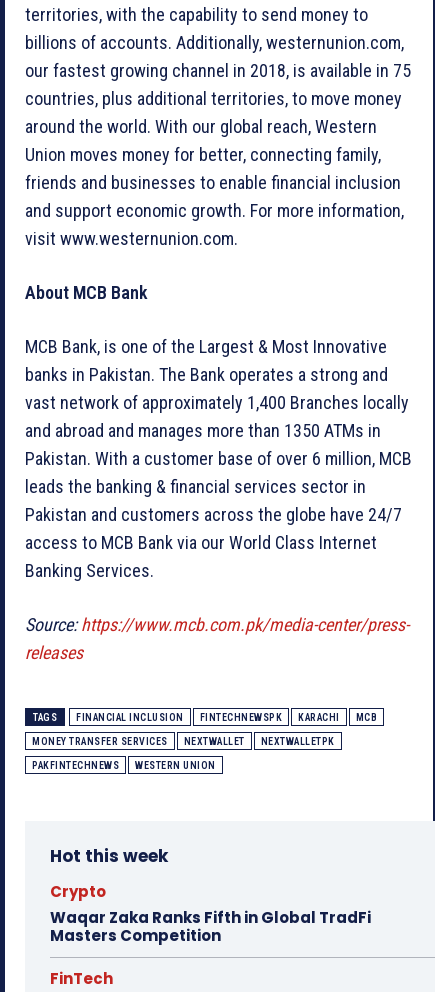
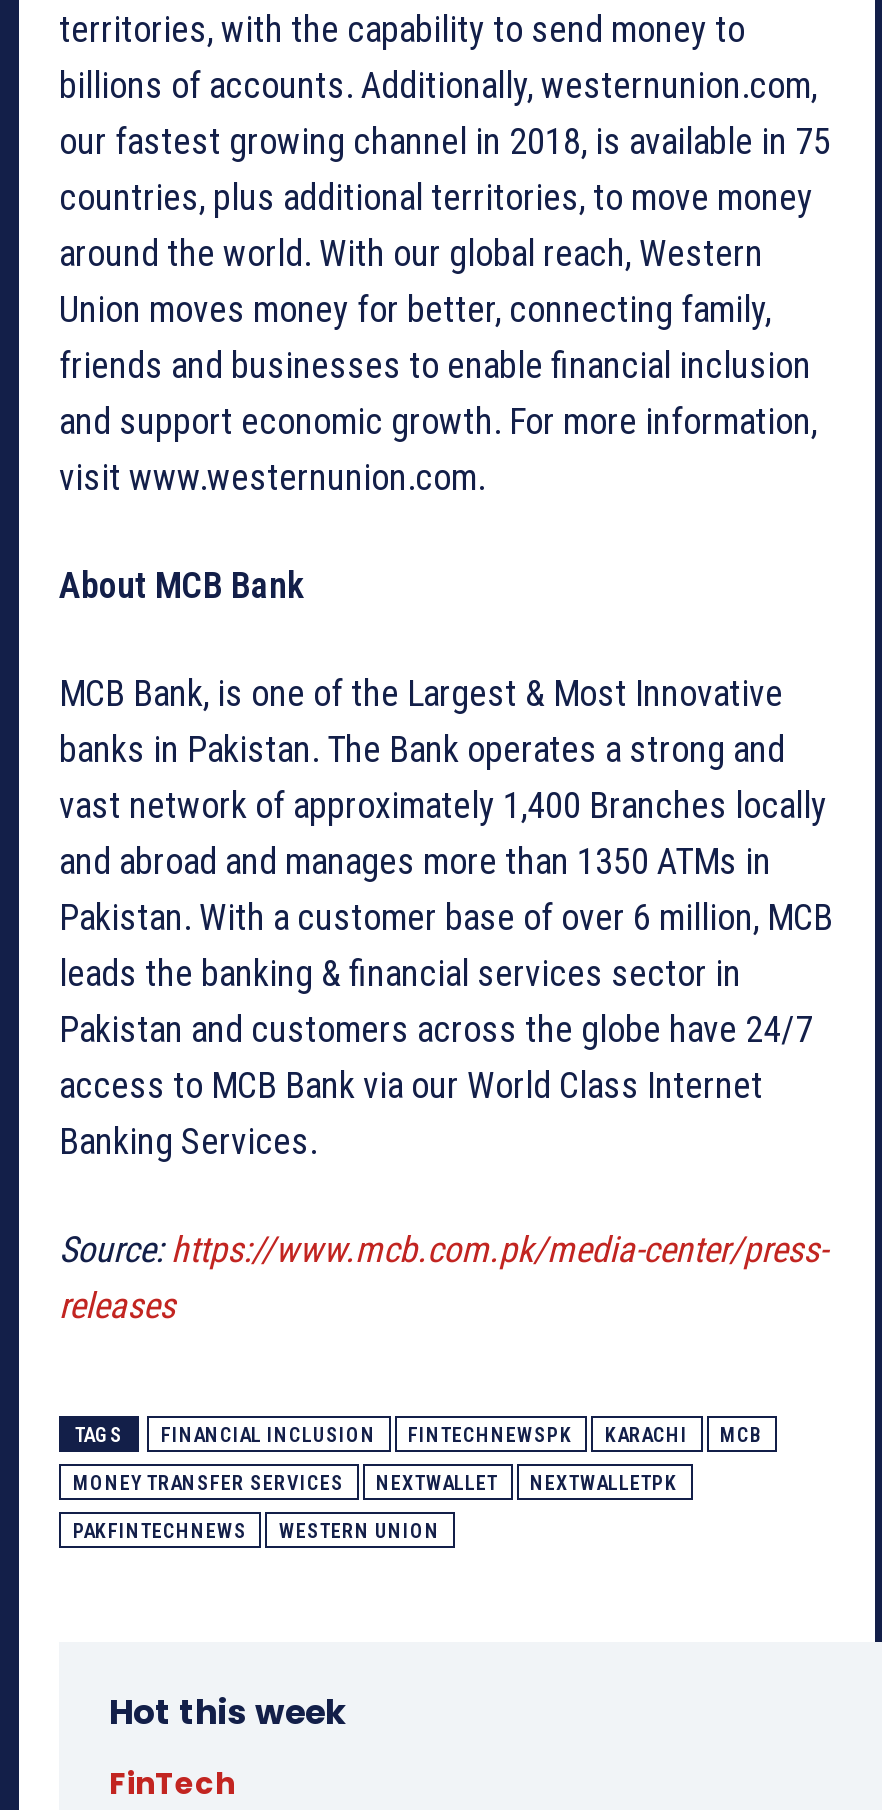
- Crypto
- Waqar Zaka Ranks Fifth in Global TradFi
- Masters Competition
